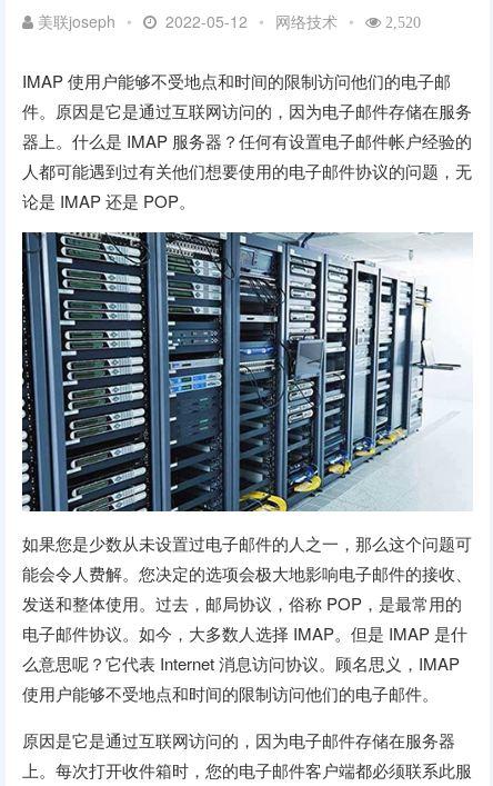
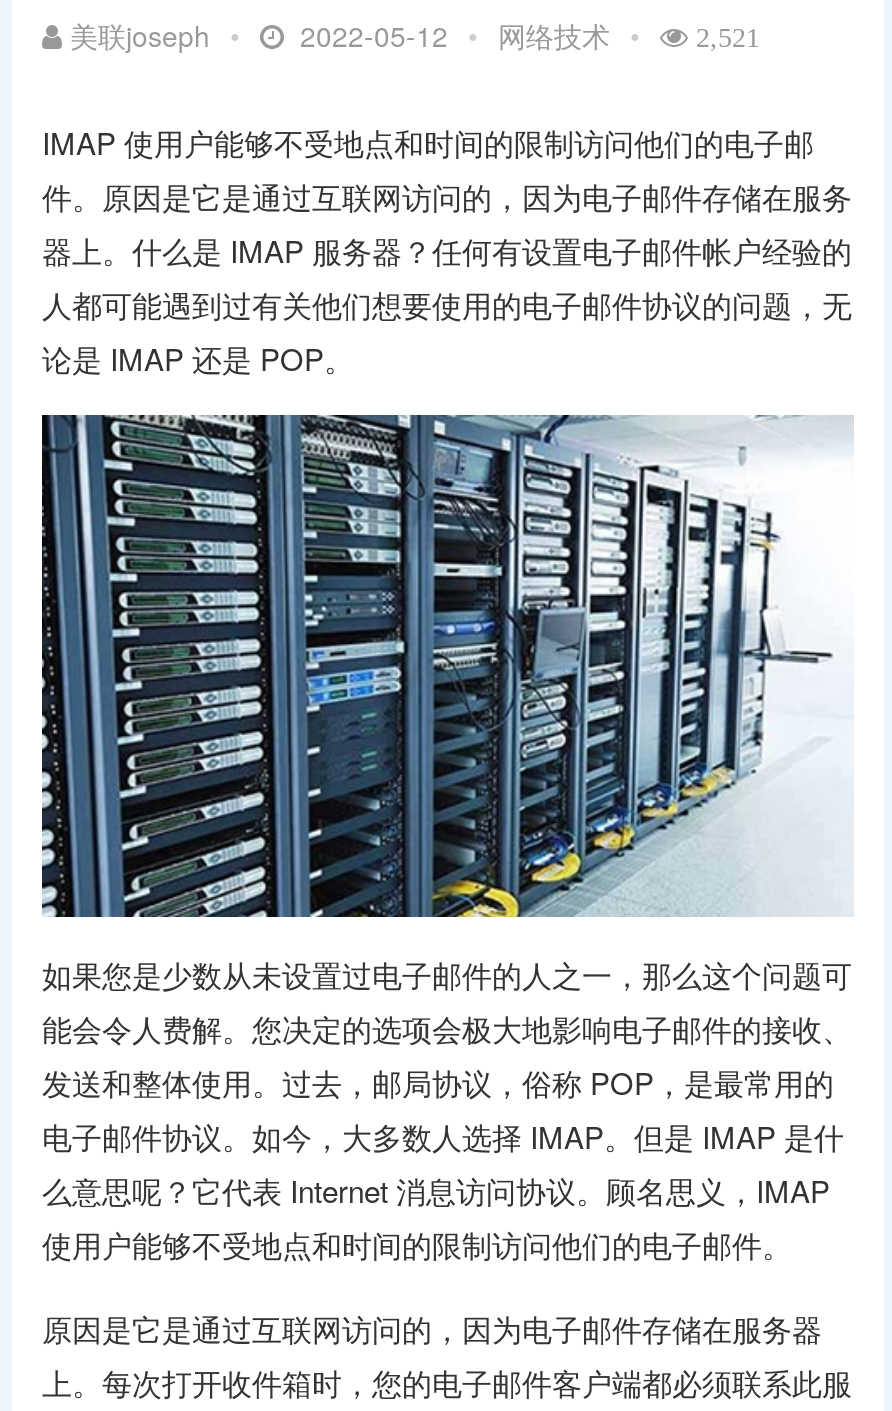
- 美联joseph • 2022-05-12 • 网络技术 • 2,520
+ 美联joseph • 2022-05-12 • 网络技术 • 2,521
